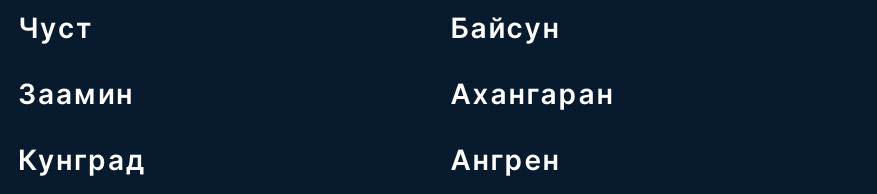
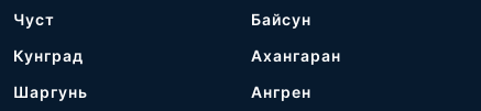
- Заамин

moved up: Кунград

+ Шаргунь
